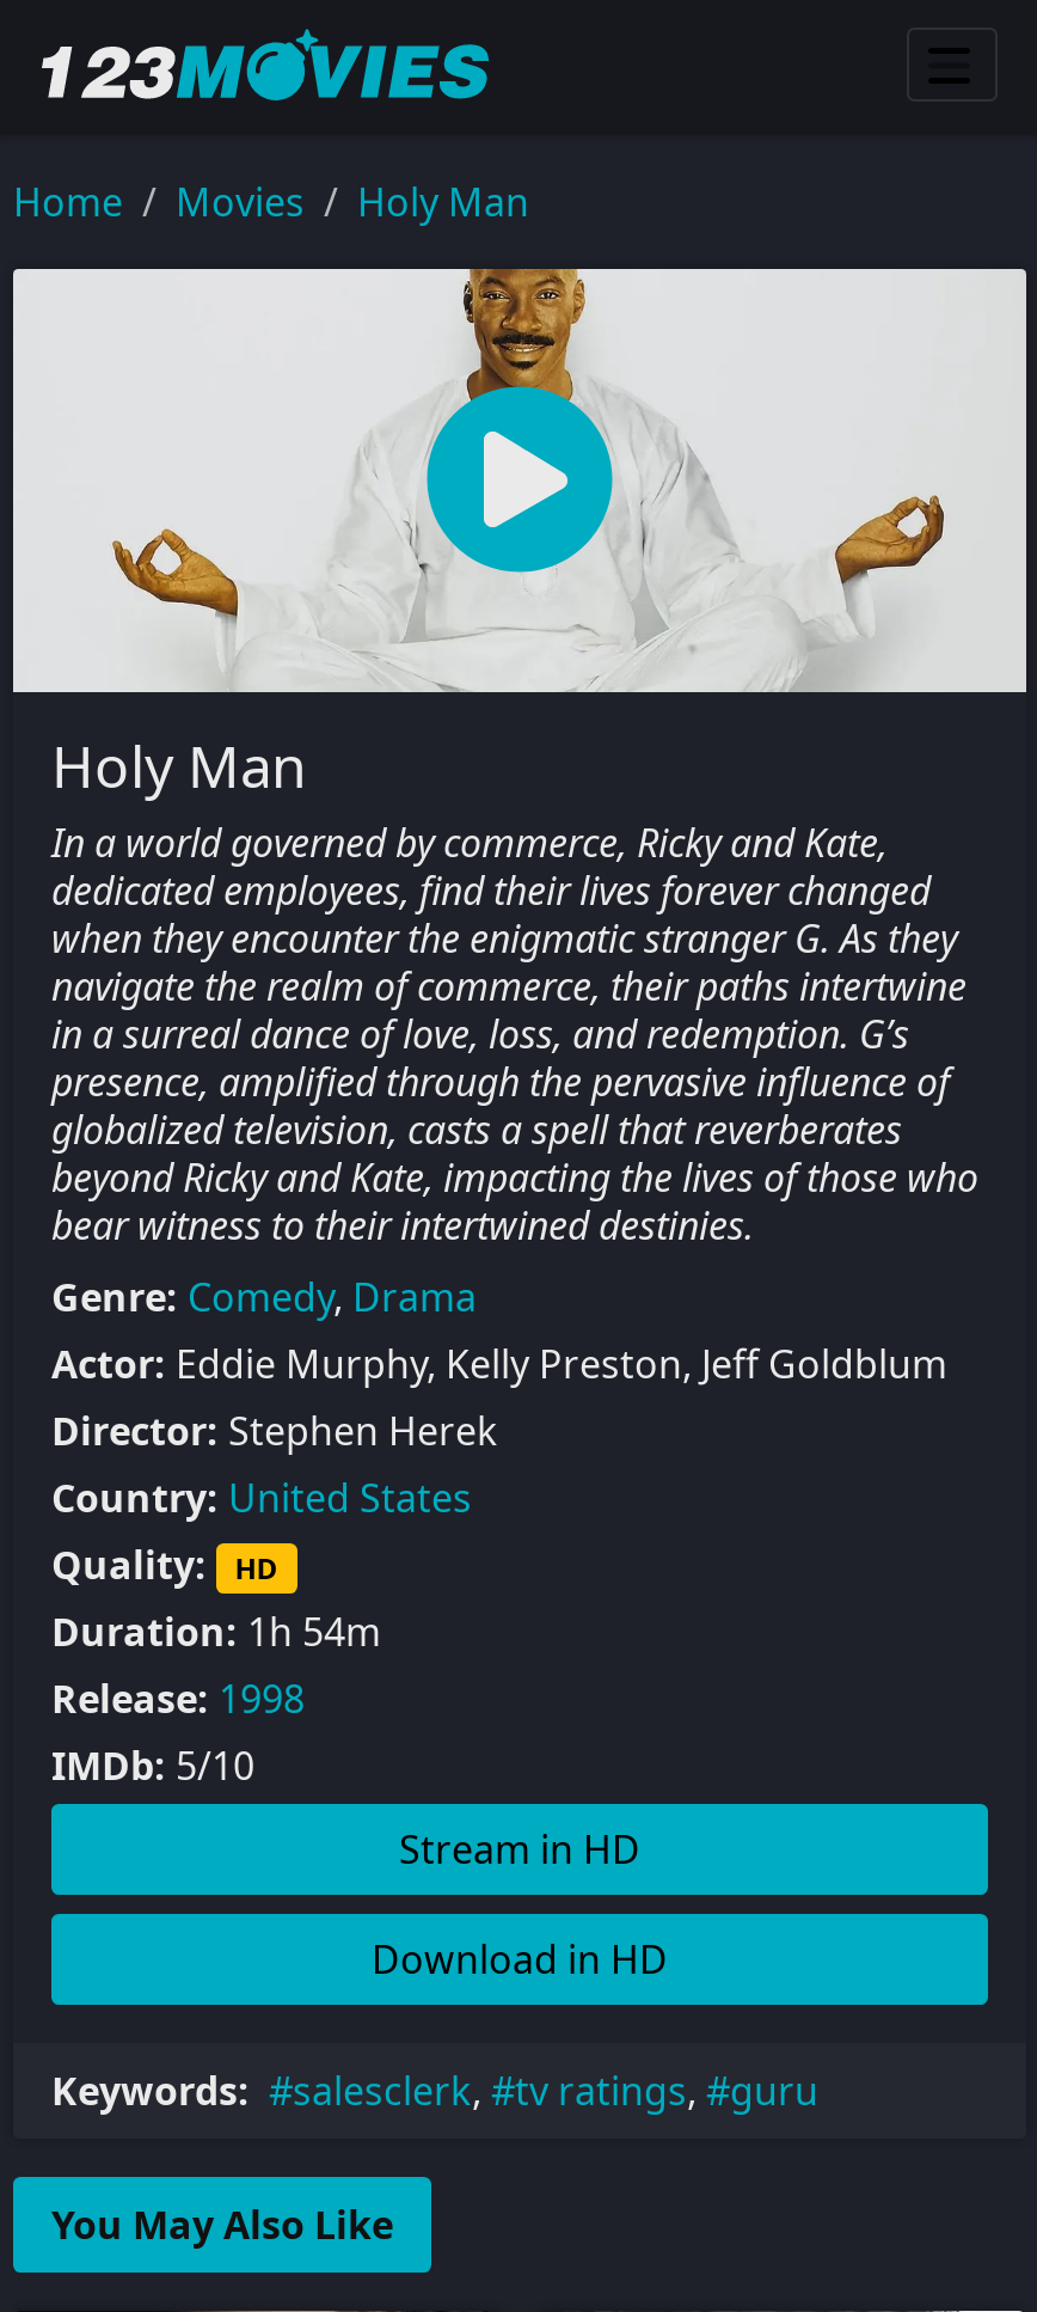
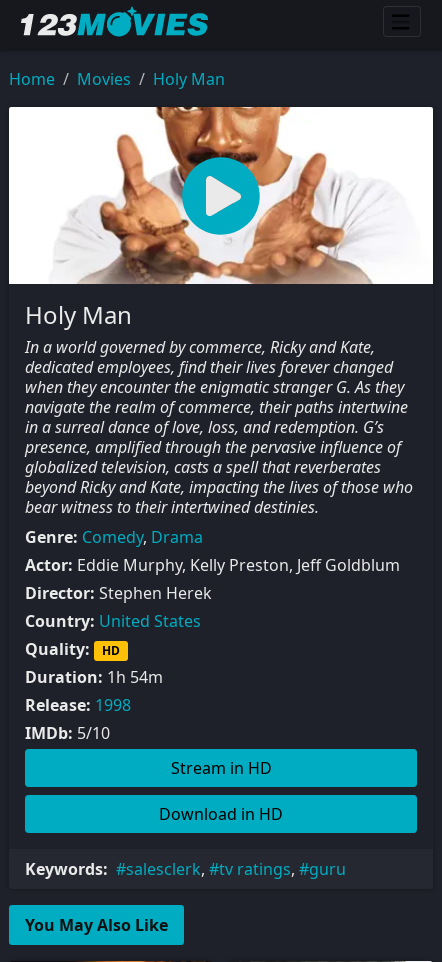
- [image]
+ [image]
